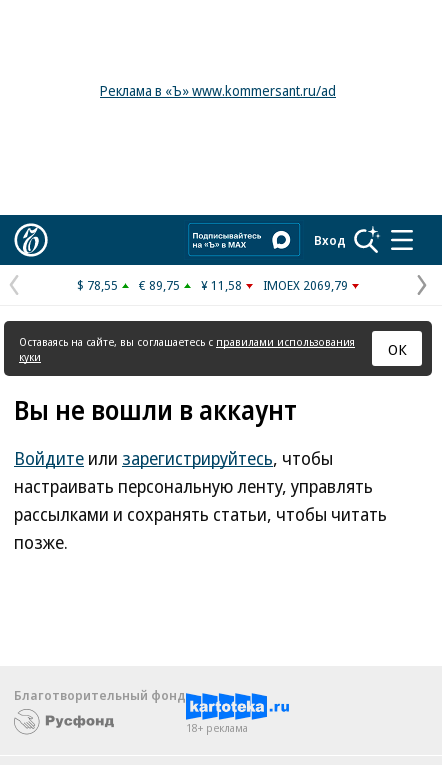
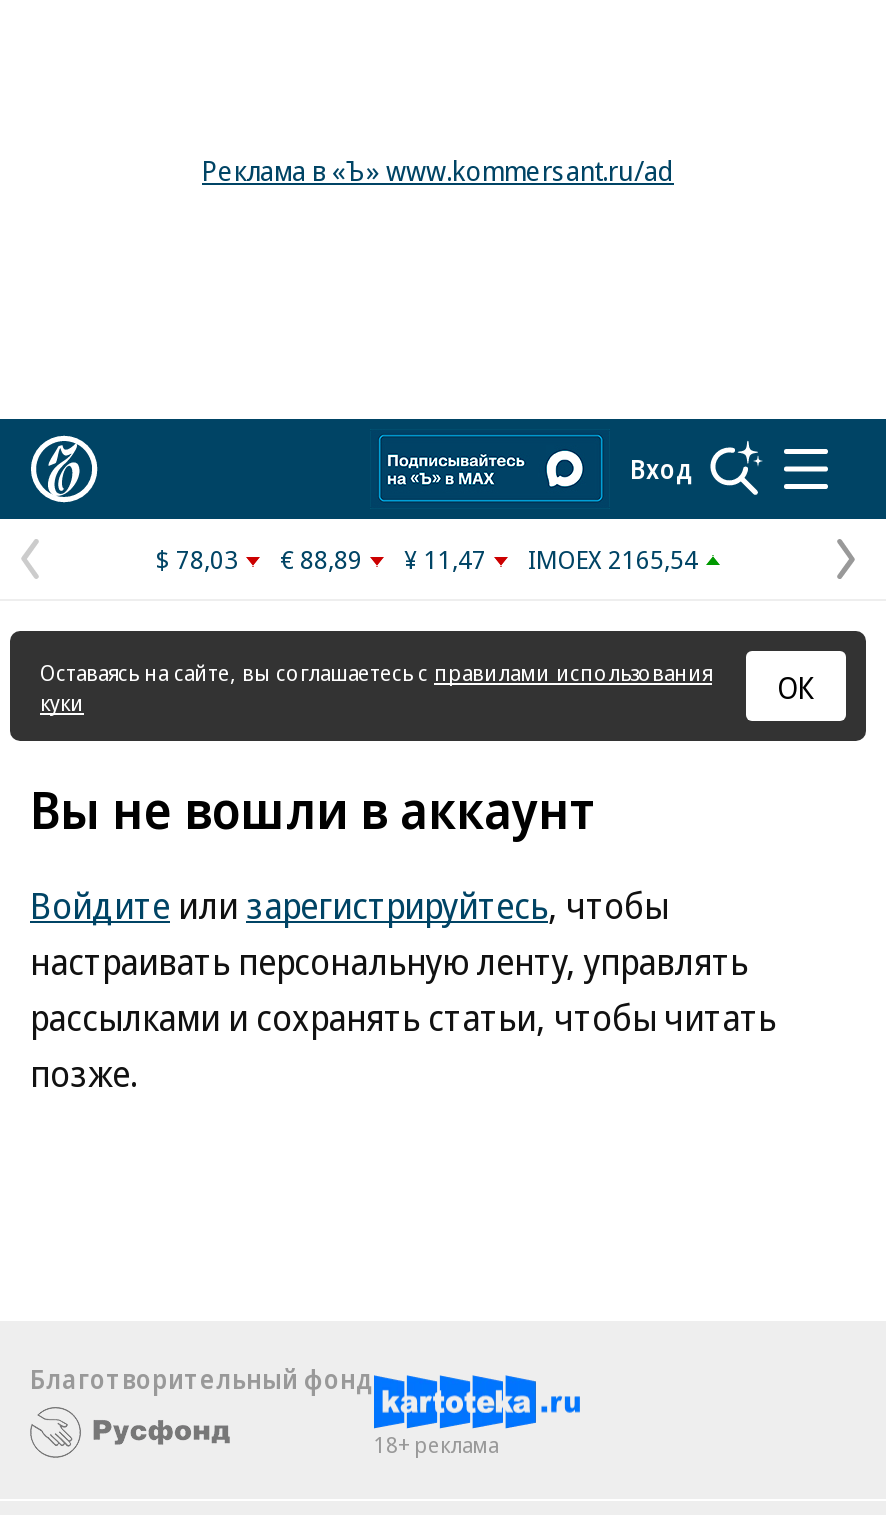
- $ 78,55
+ $ 78,03

- € 89,75
+ € 88,89

- ¥ 11,58
+ ¥ 11,47

- IMOEX 2069,79
+ IMOEX 2165,54
